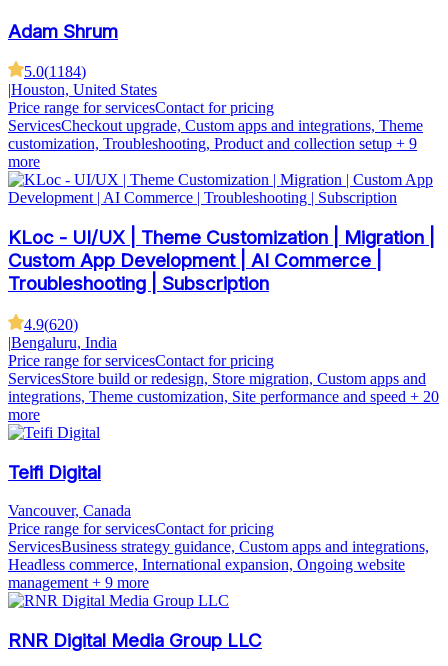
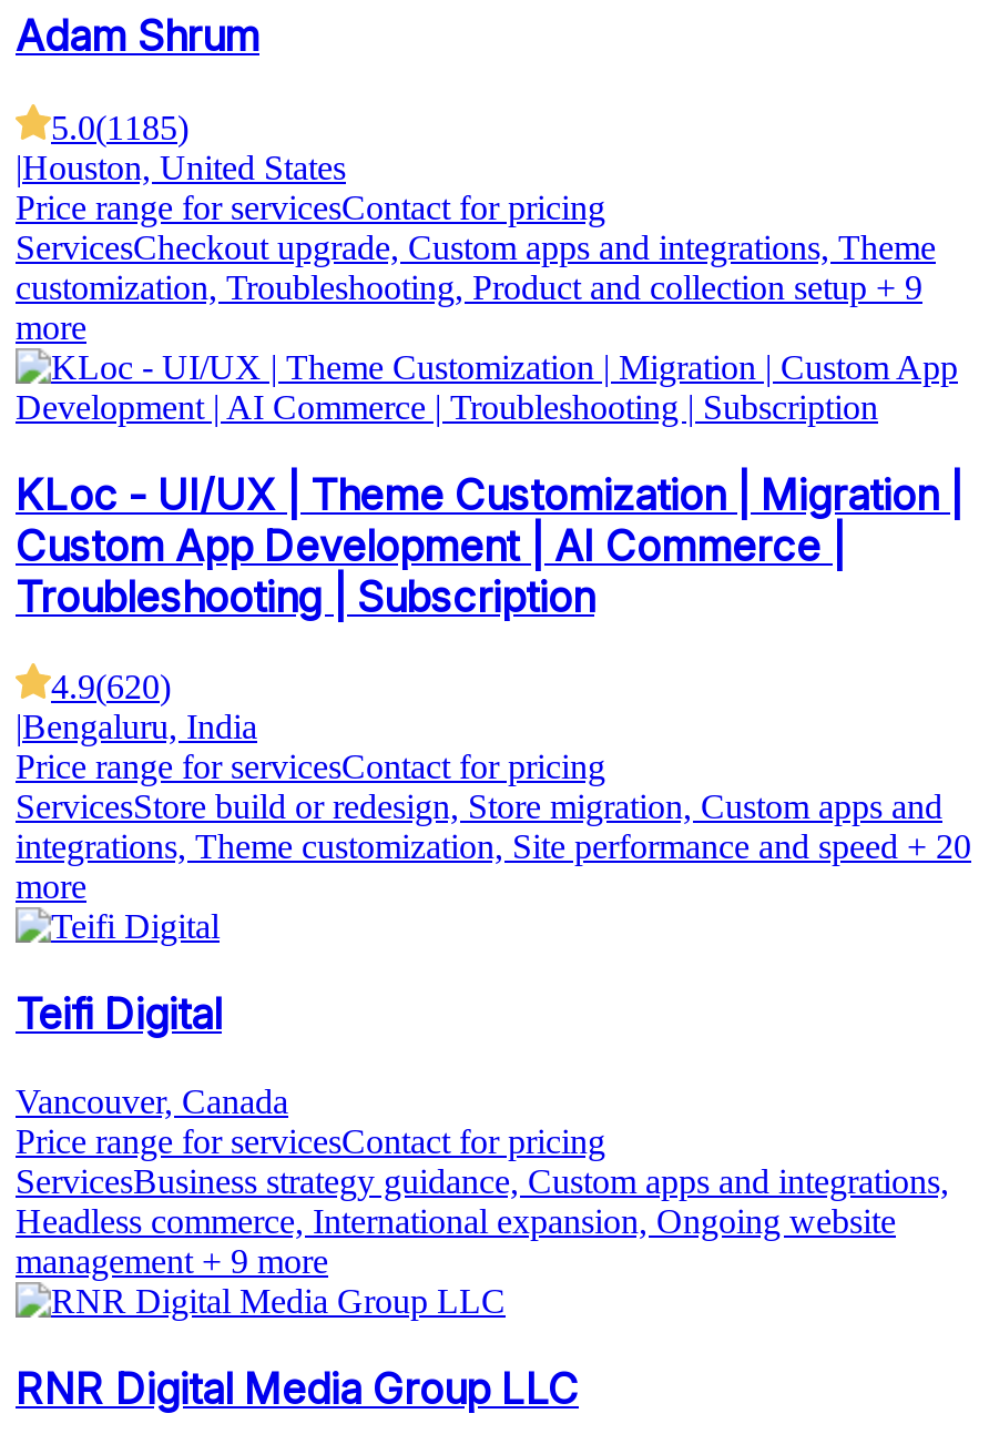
- 5.0(1184)
+ 5.0(1185)
